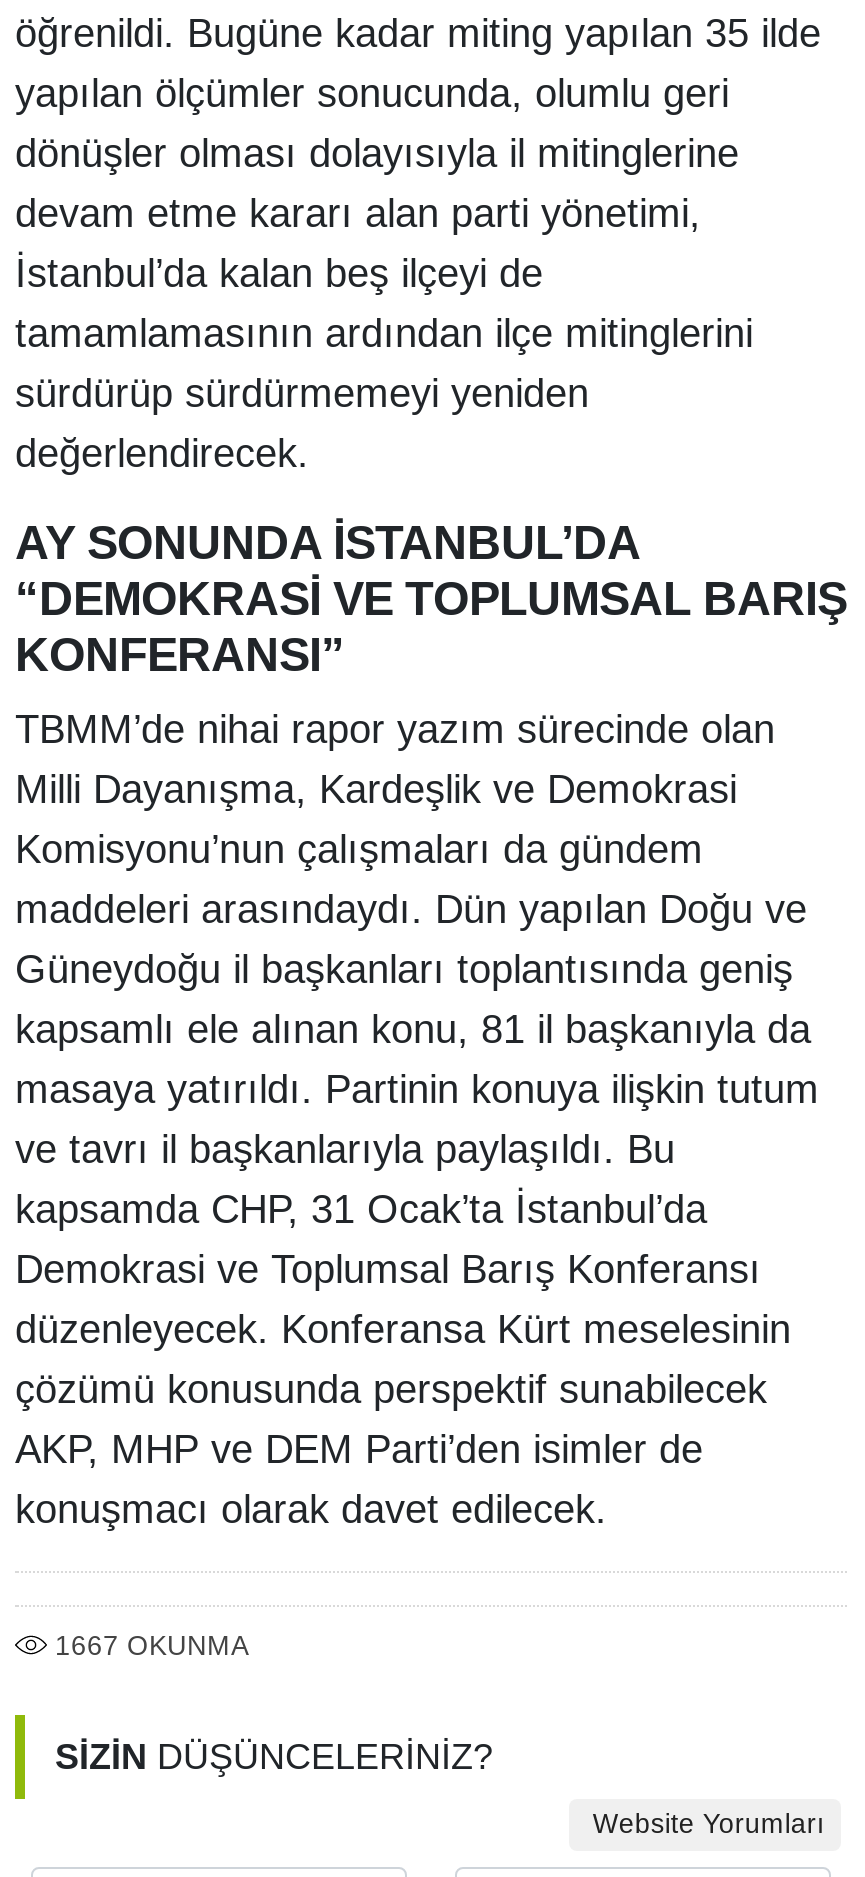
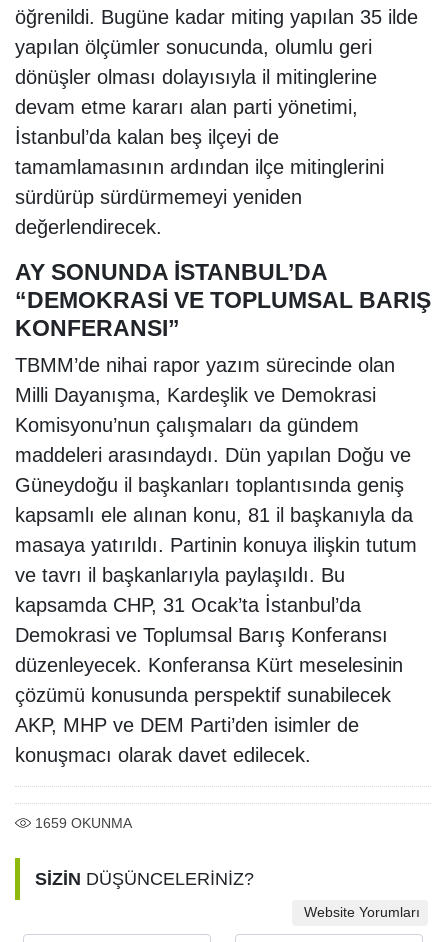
- 1667 OKUNMA
+ 1659 OKUNMA
